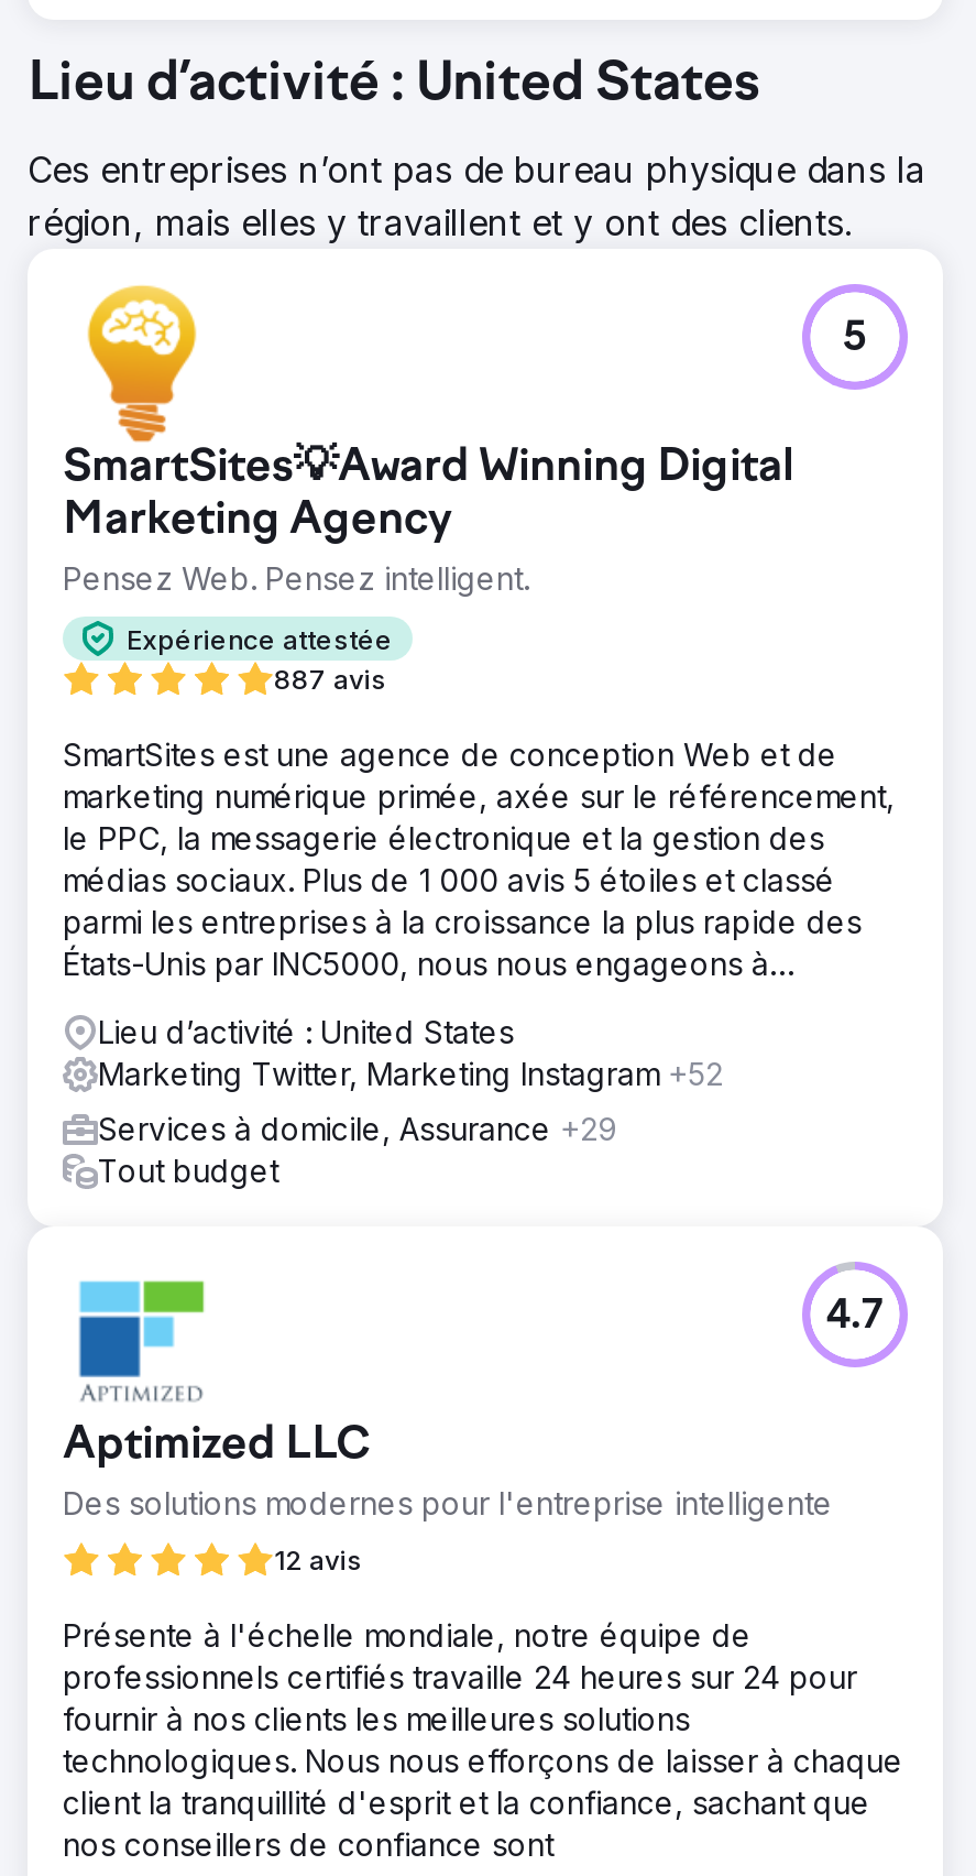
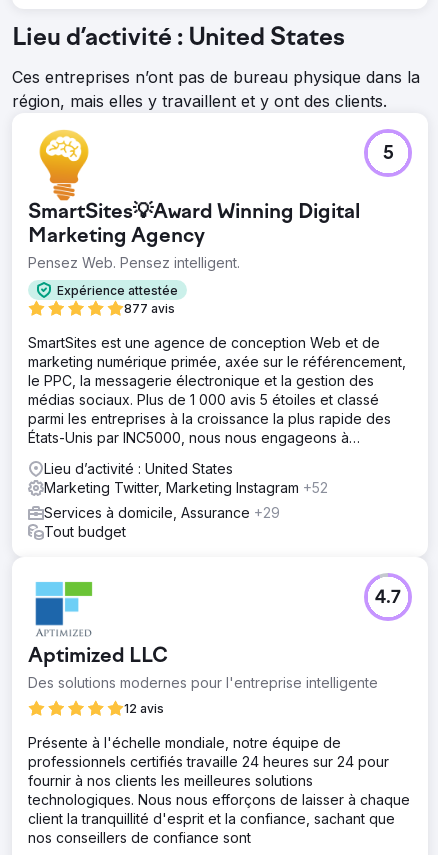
- 887 avis
+ 877 avis
